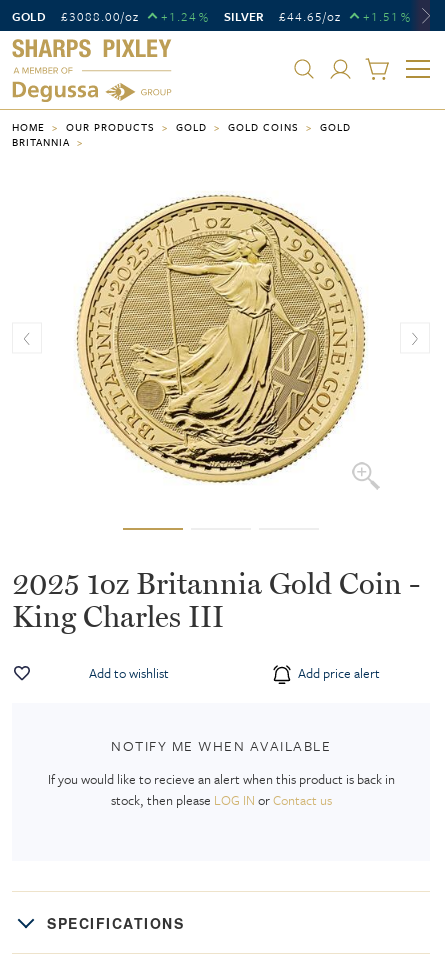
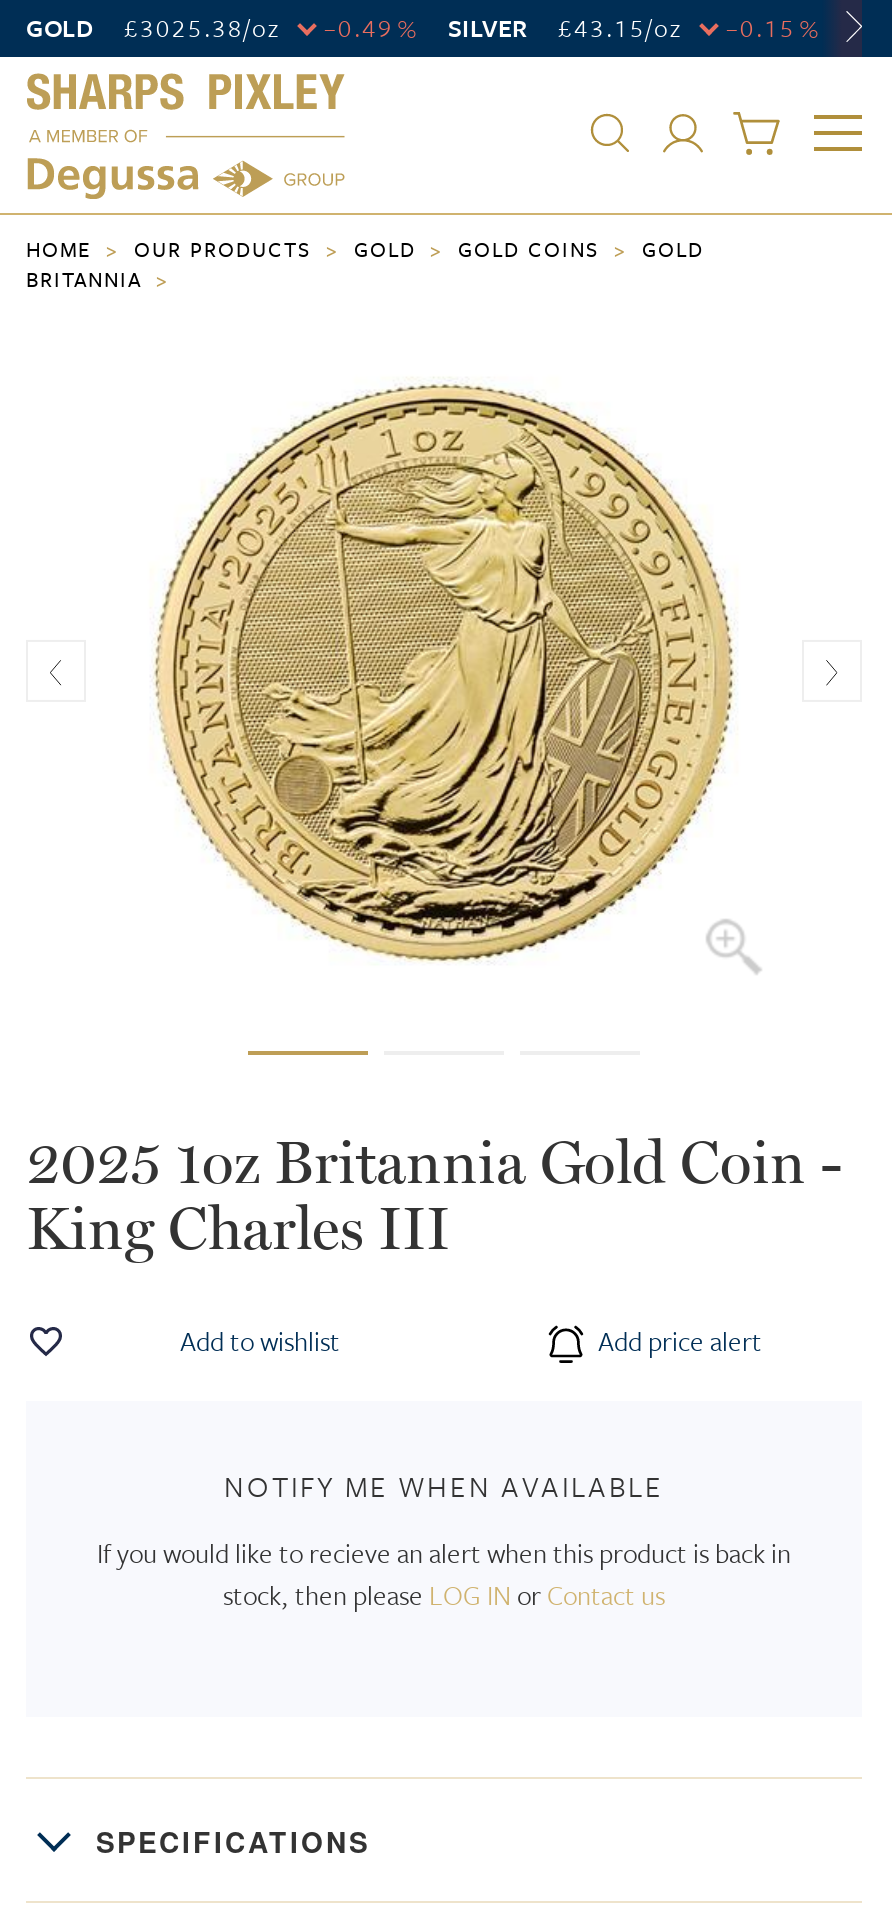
- £3088.00/oz
+ £3025.38/oz

- +1.24 %
+ –0.49 %

- £44.65/oz
+ £43.15/oz

- +1.51 %
+ –0.15 %
